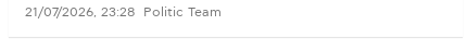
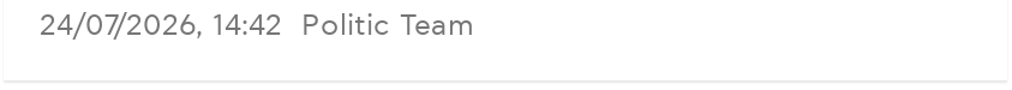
- 21/07/2026, 23:28 Politic Team
+ 24/07/2026, 14:42 Politic Team
